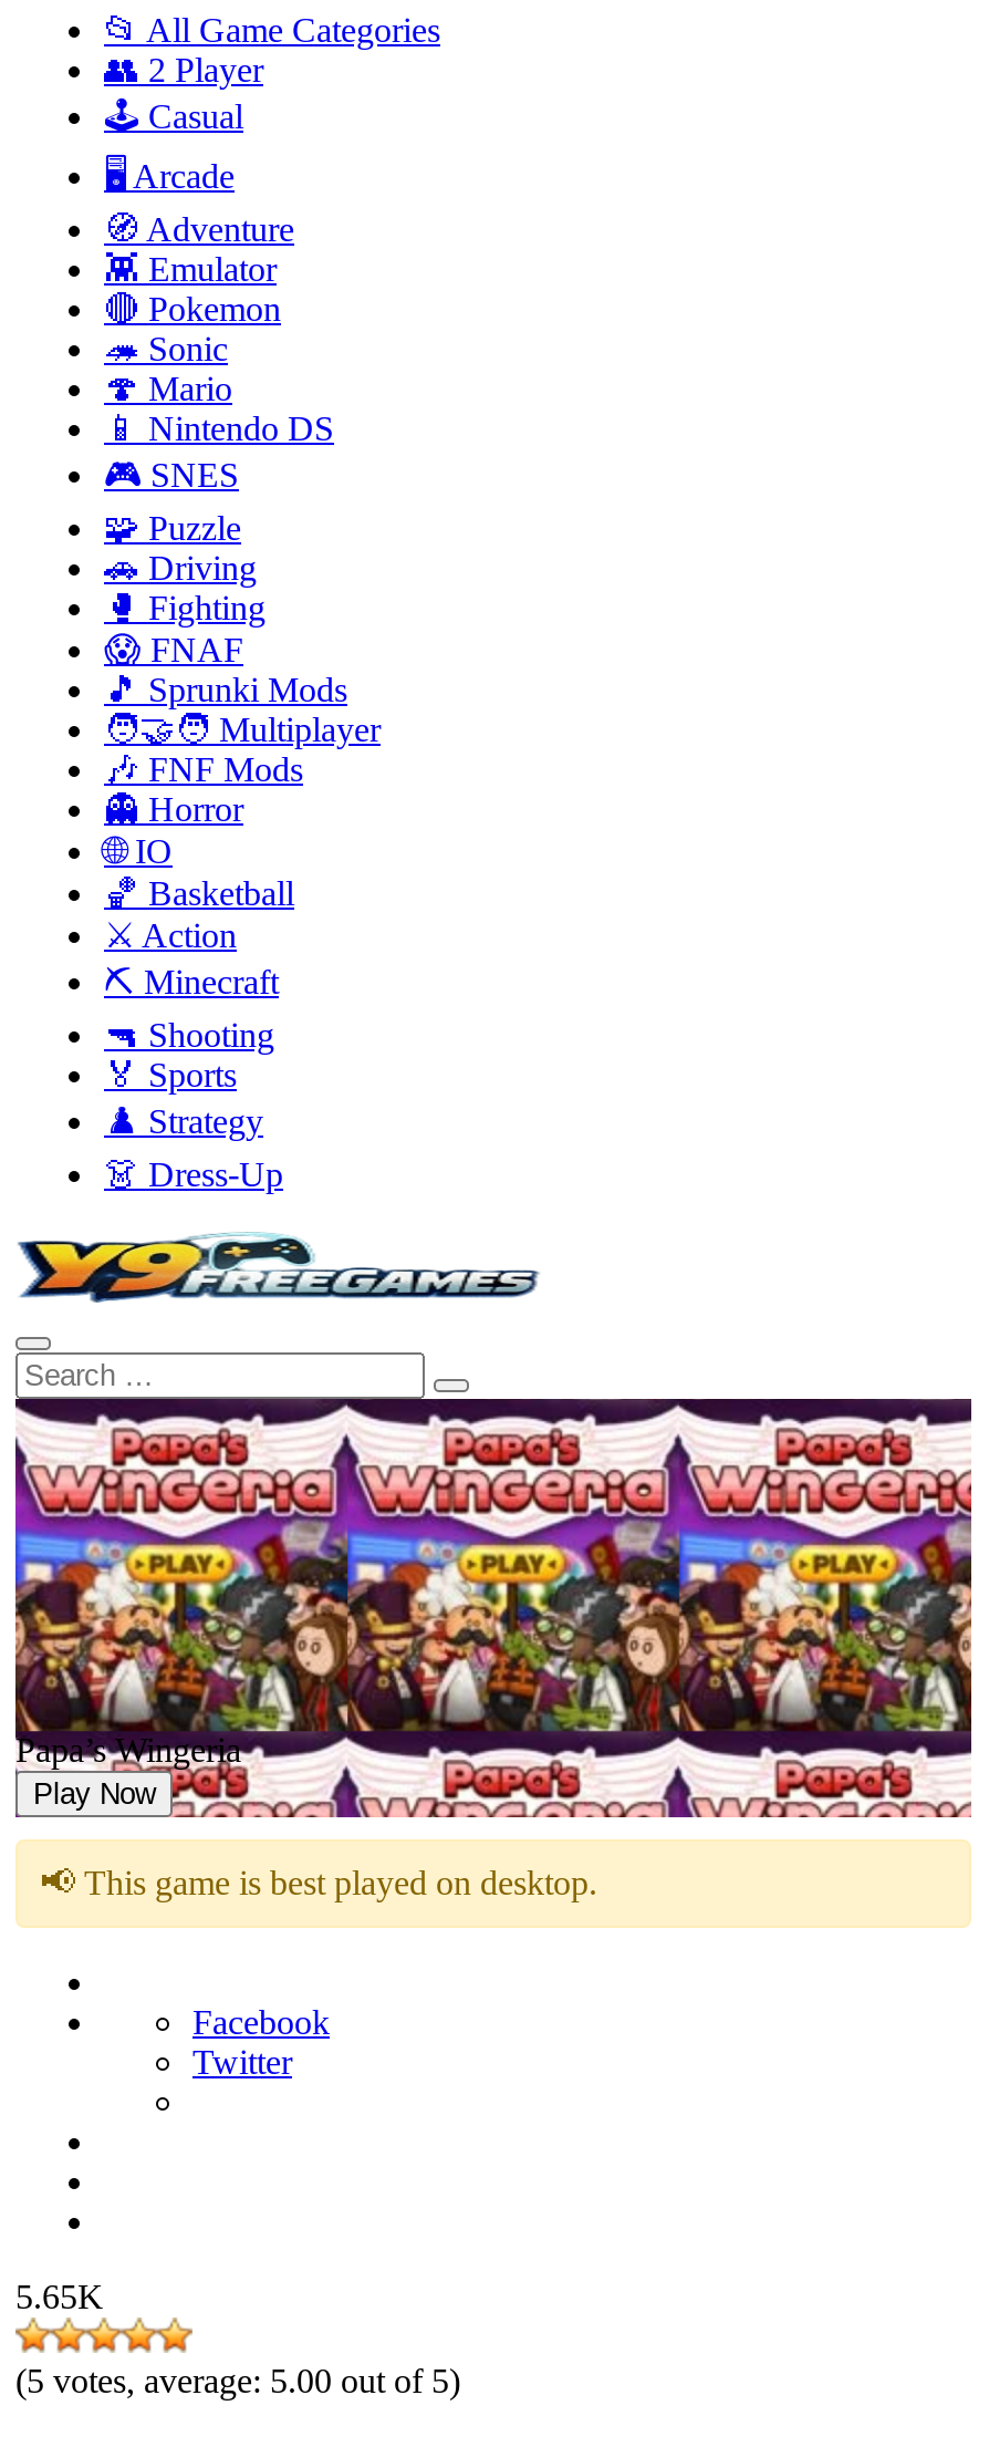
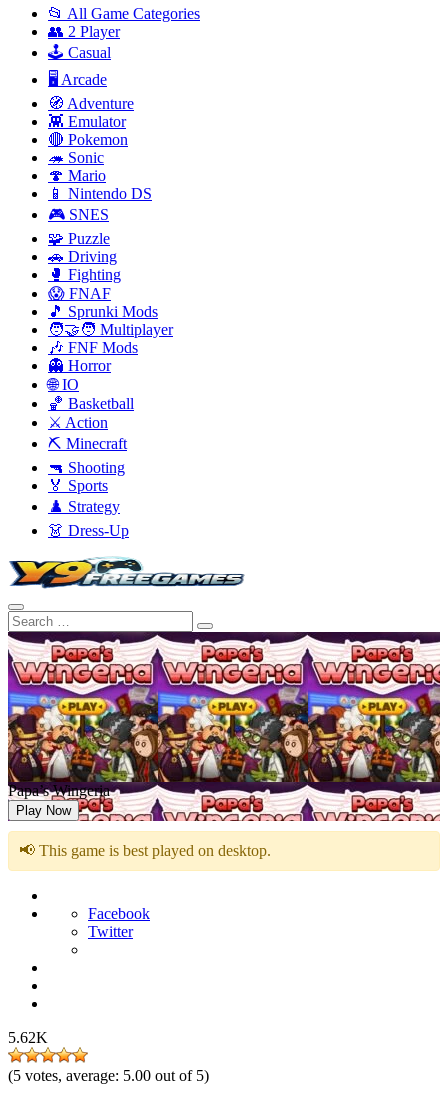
- 5.65K
+ 5.62K
